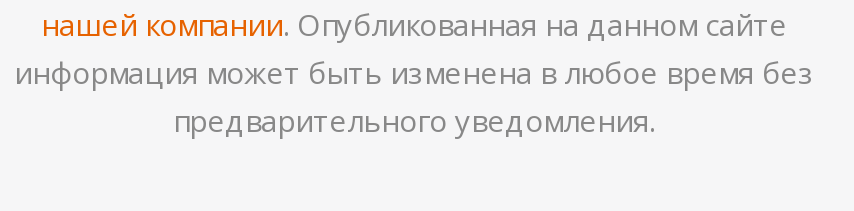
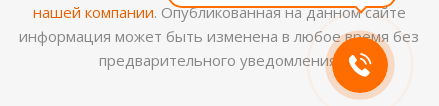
+ [image]
